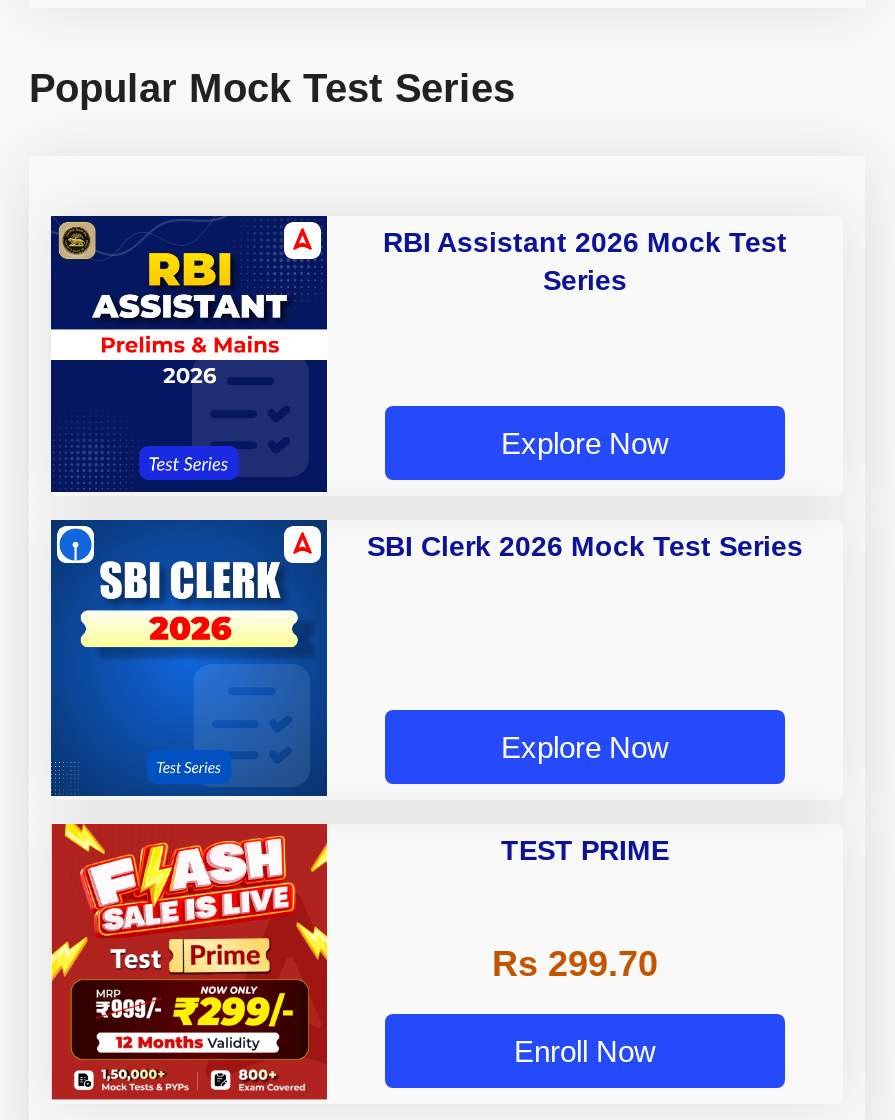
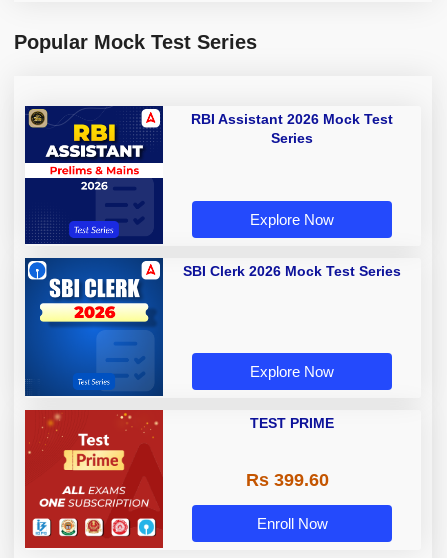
- [image]
+ [image]

- Rs 299.70
+ Rs 399.60
